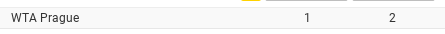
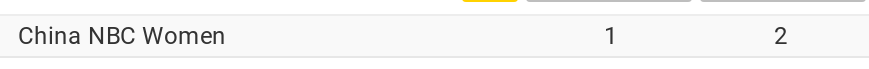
- WTA Prague
+ China NBC Women
